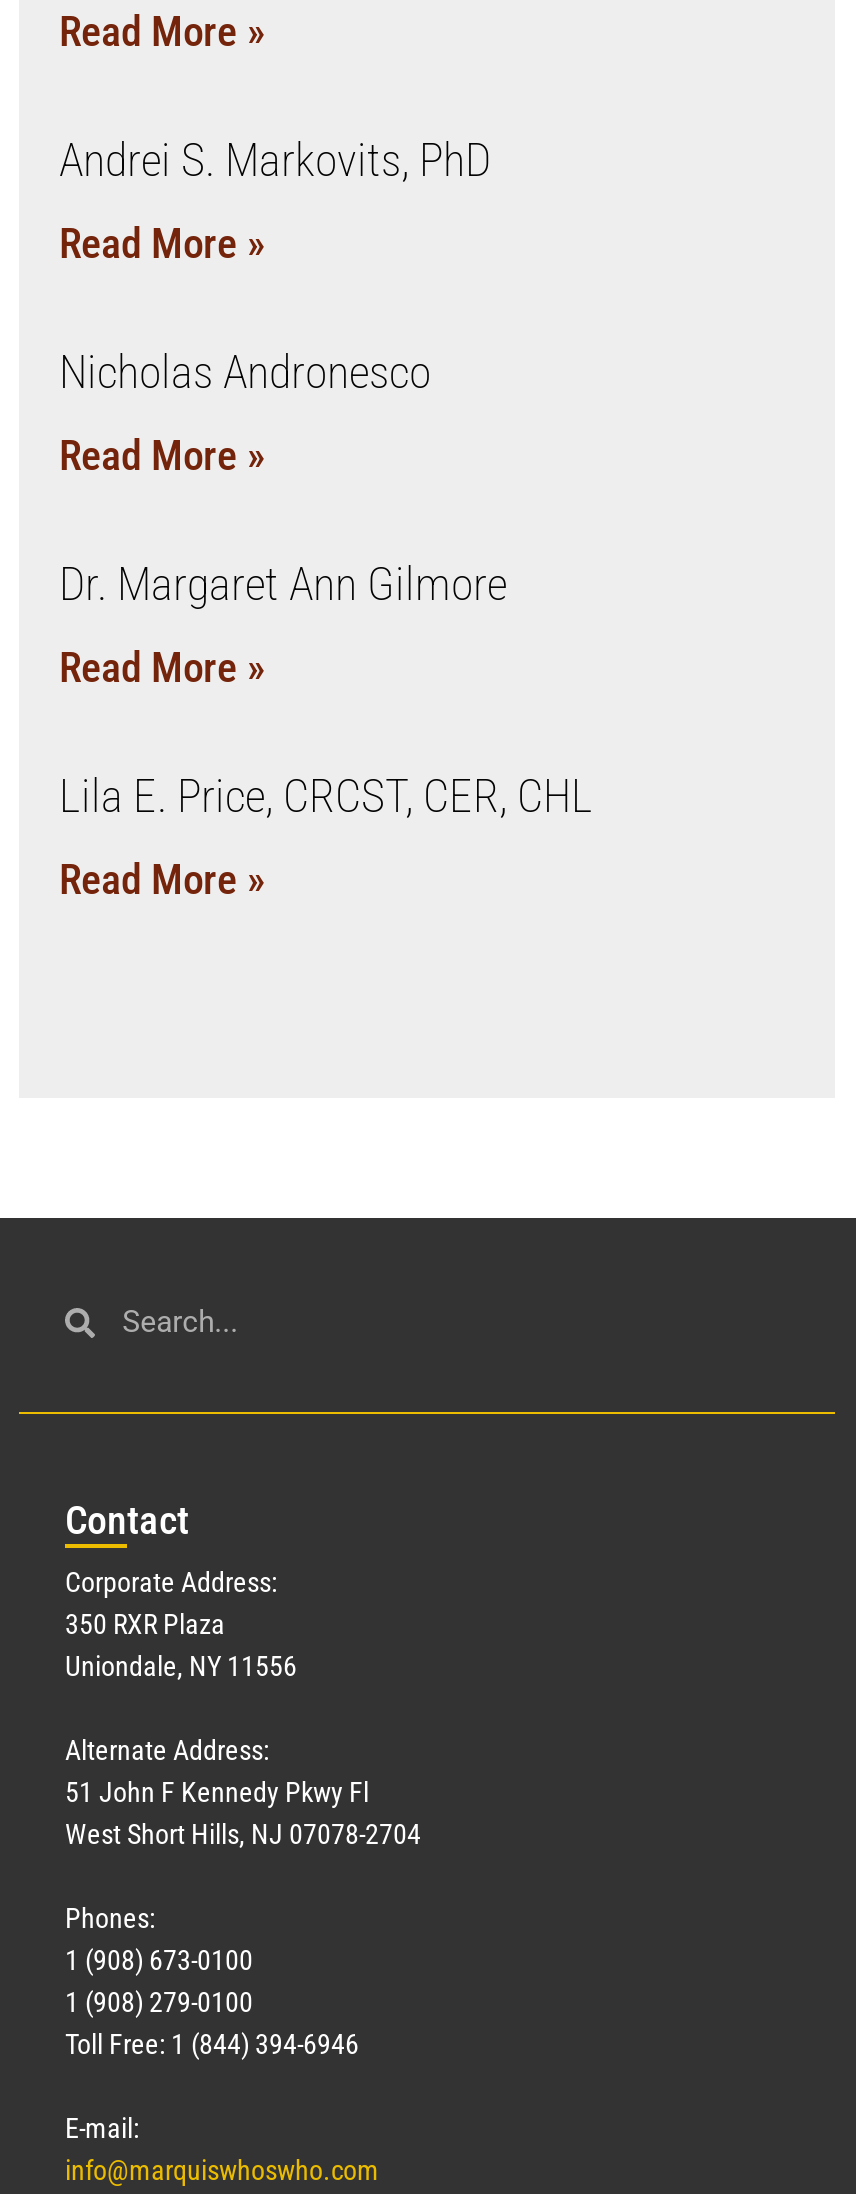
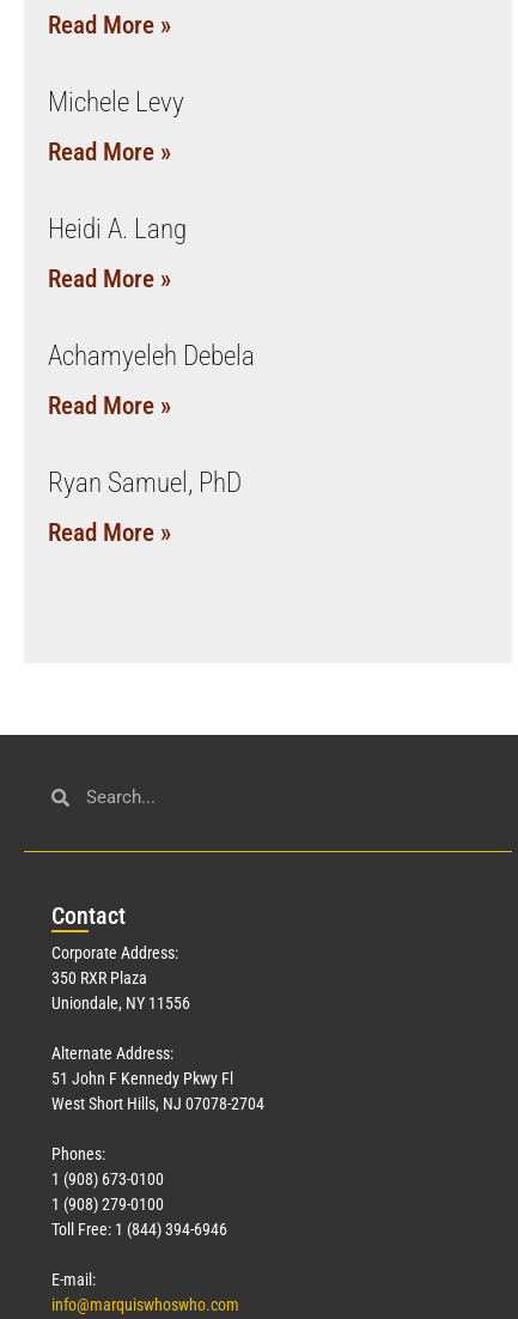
- Andrei S. Markovits, PhD
+ Michele Levy

- Nicholas Andronesco
+ Heidi A. Lang

- Dr. Margaret Ann Gilmore
+ Achamyeleh Debela

- Lila E. Price, CRCST, CER, CHL
+ Ryan Samuel, PhD
